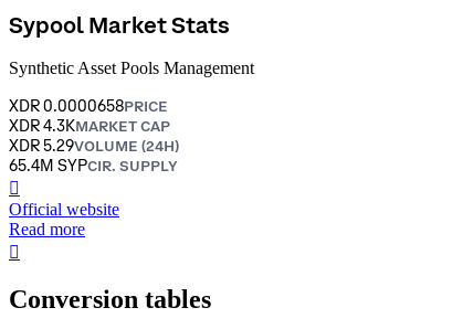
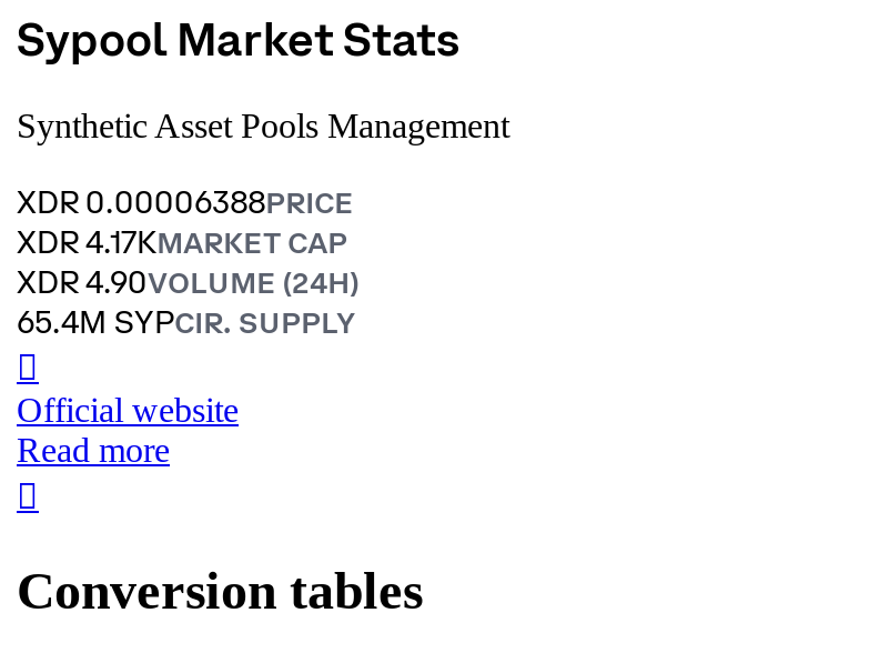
- XDR 0.0000658PRICE
+ XDR 0.00006388PRICE

- XDR 4.3KMARKET CAP
+ XDR 4.17KMARKET CAP

- XDR 5.29VOLUME (24H)
+ XDR 4.90VOLUME (24H)
